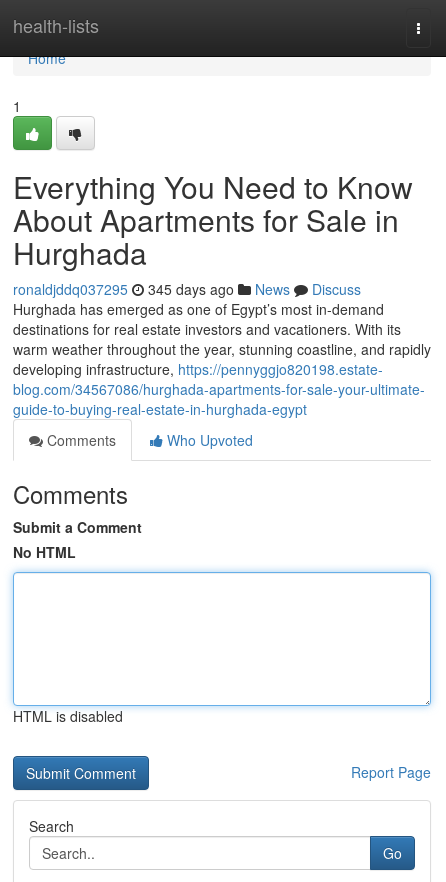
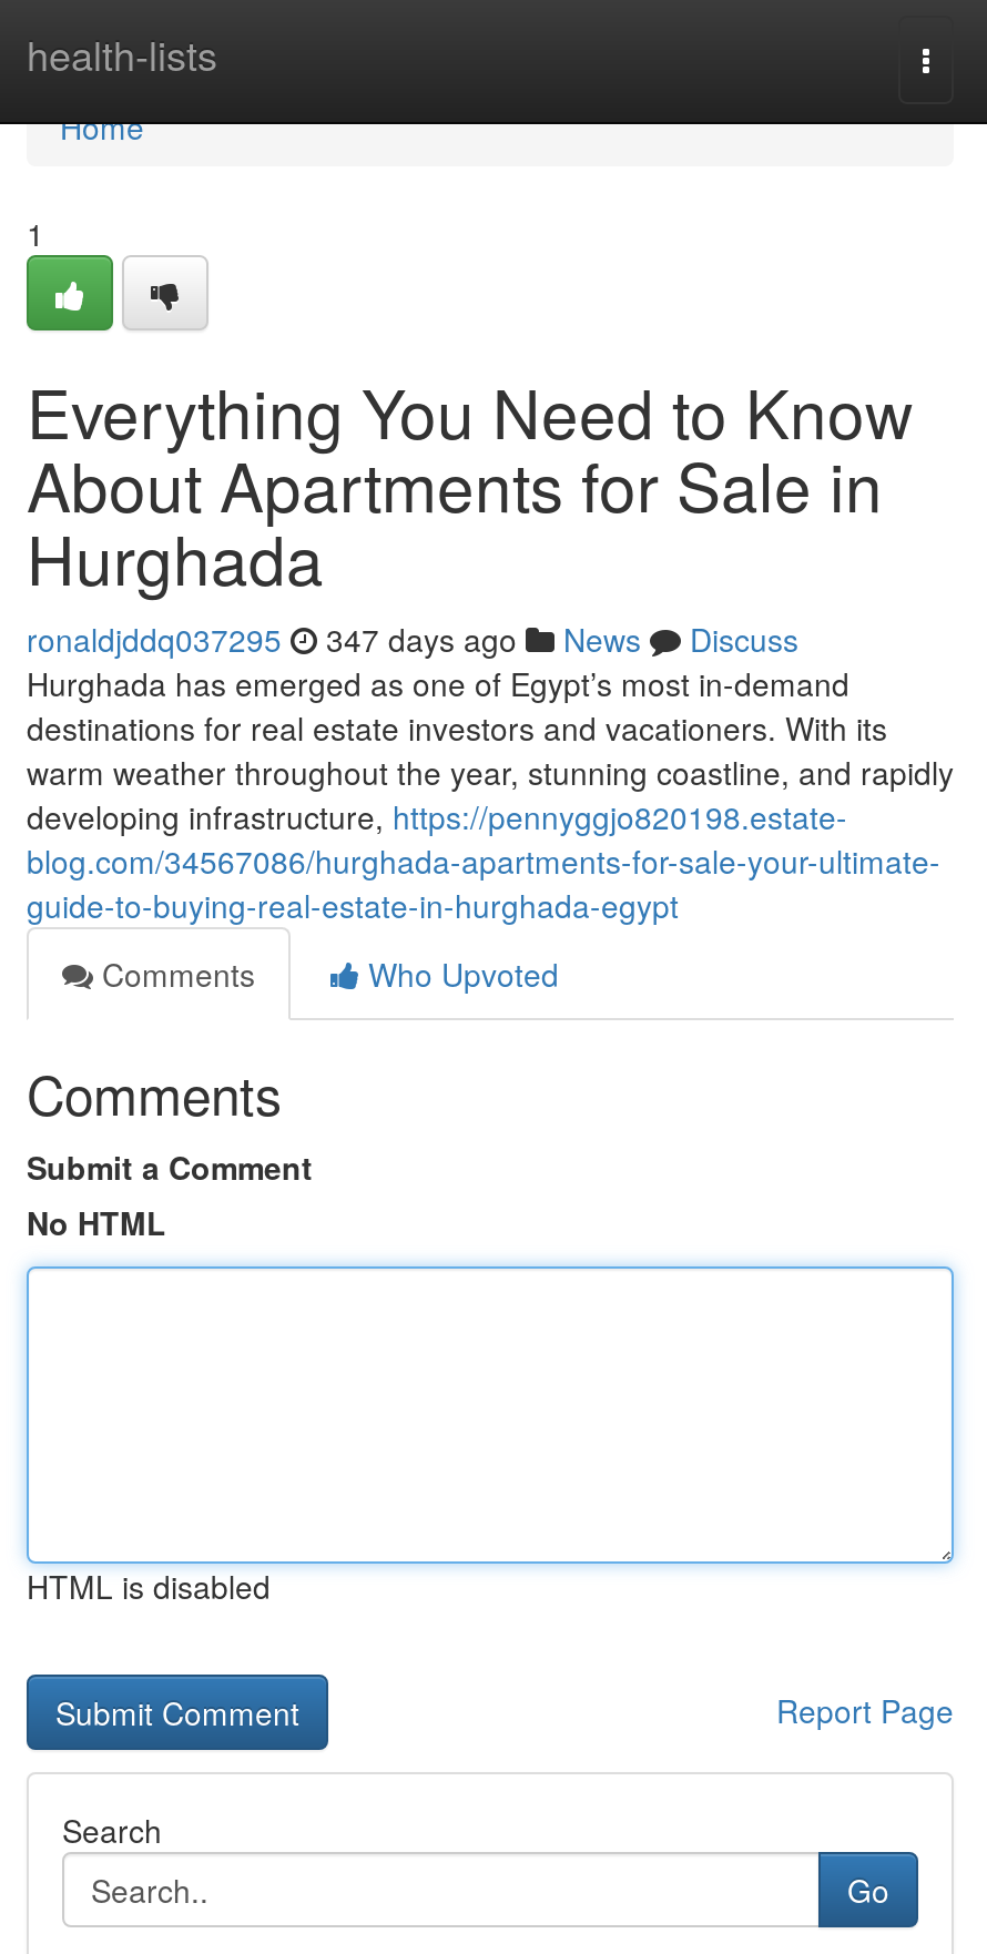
- ronaldjddq037295 345 days ago News Discuss
+ ronaldjddq037295 347 days ago News Discuss
